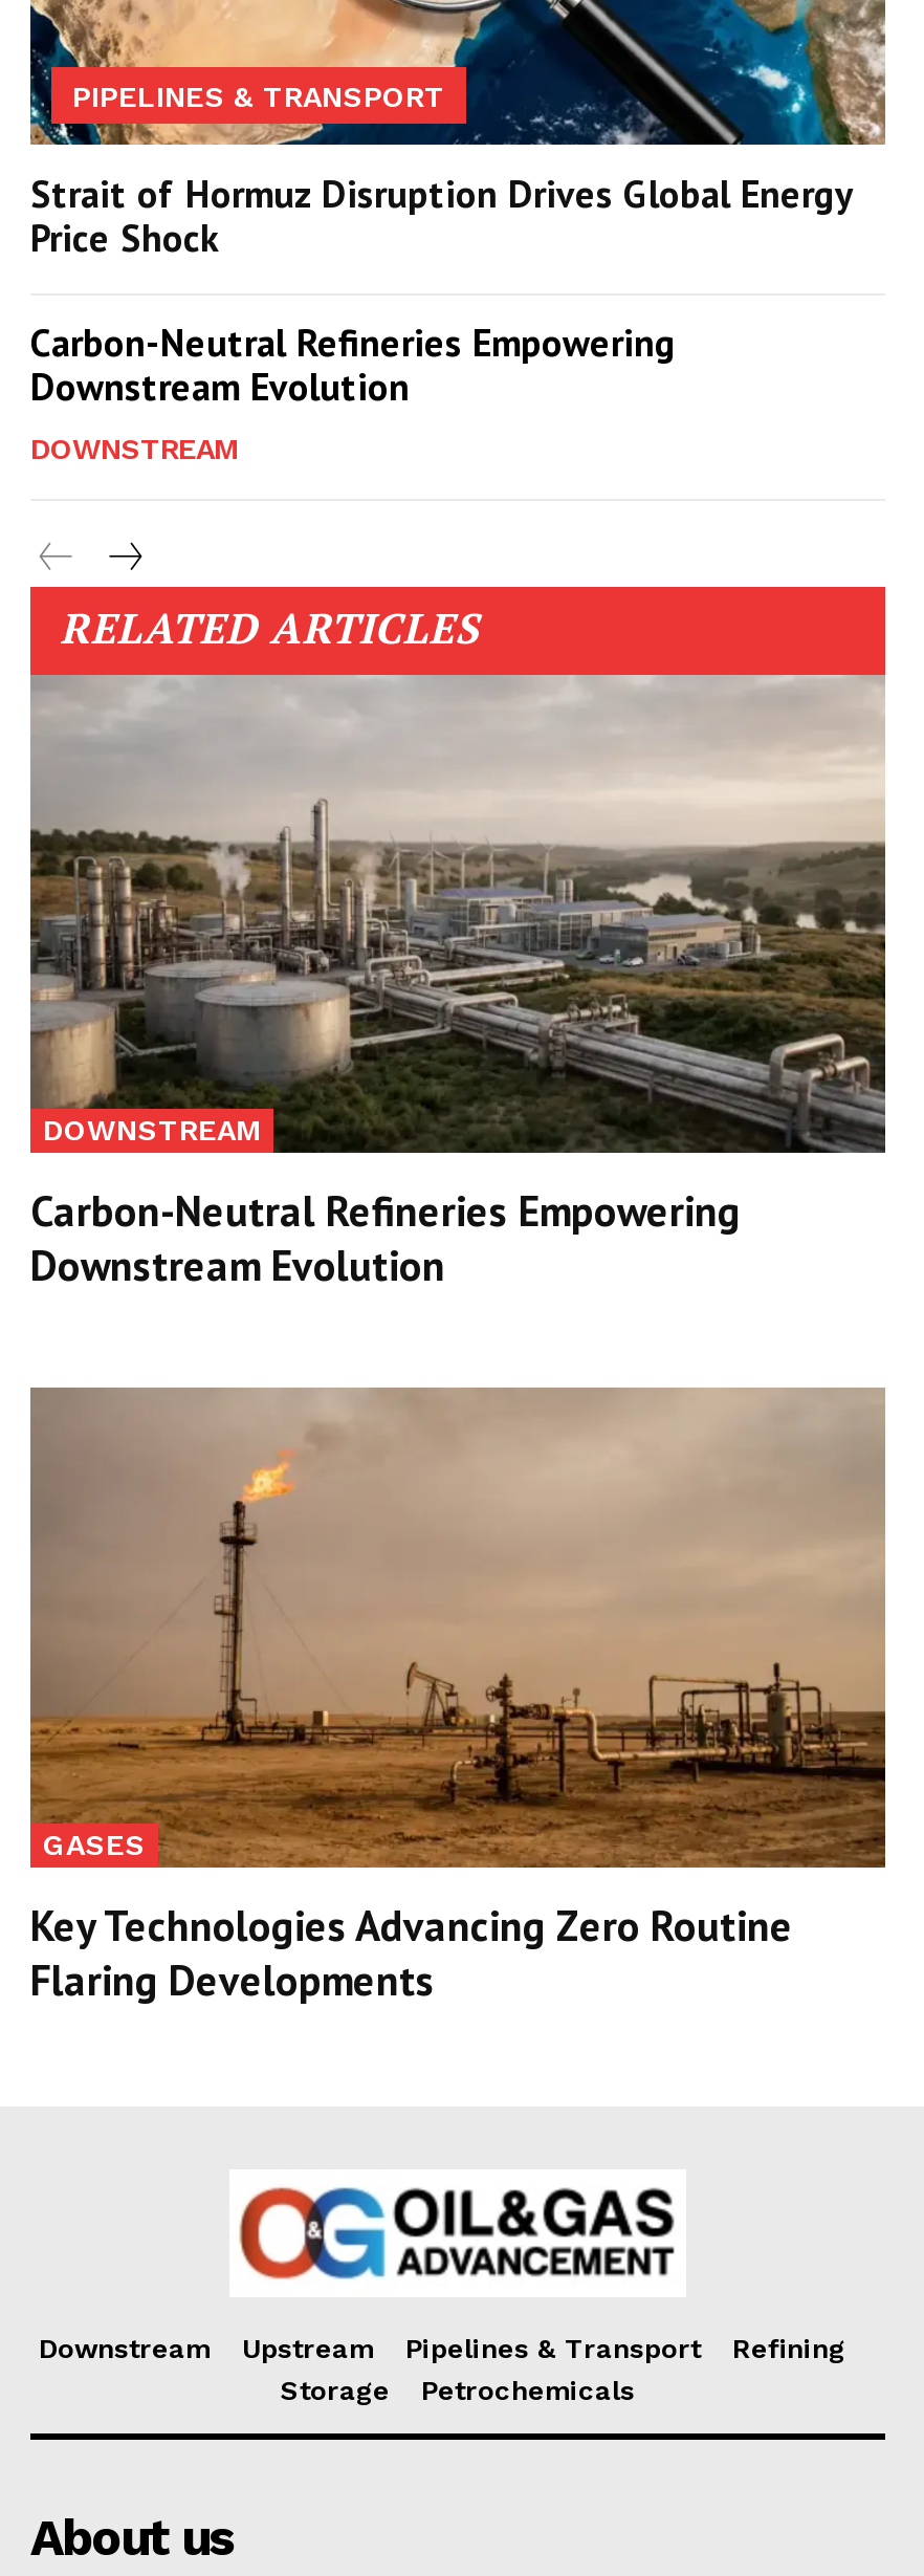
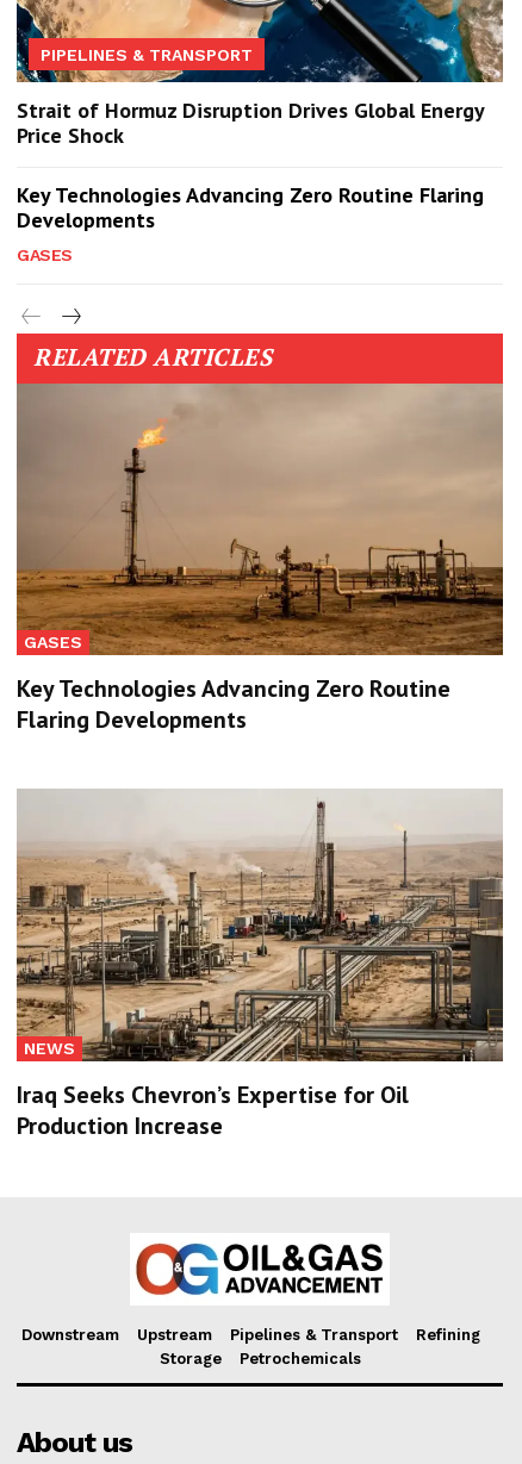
- Carbon-Neutral Refineries Empowering
- Downstream Evolution
- DOWNSTREAM
+ Key Technologies Advancing Zero Routine Flaring
+ Developments
+ GASES

- [image]

- [image]
- DOWNSTREAM
- Carbon-Neutral Refineries Empowering
- Downstream Evolution

moved up: [image] | GASES | Key Technologies Advancing Zero Routine | Flaring Developments

+ [image]
+ NEWS
+ Iraq Seeks Chevron’s Expertise for Oil
+ Production Increase
